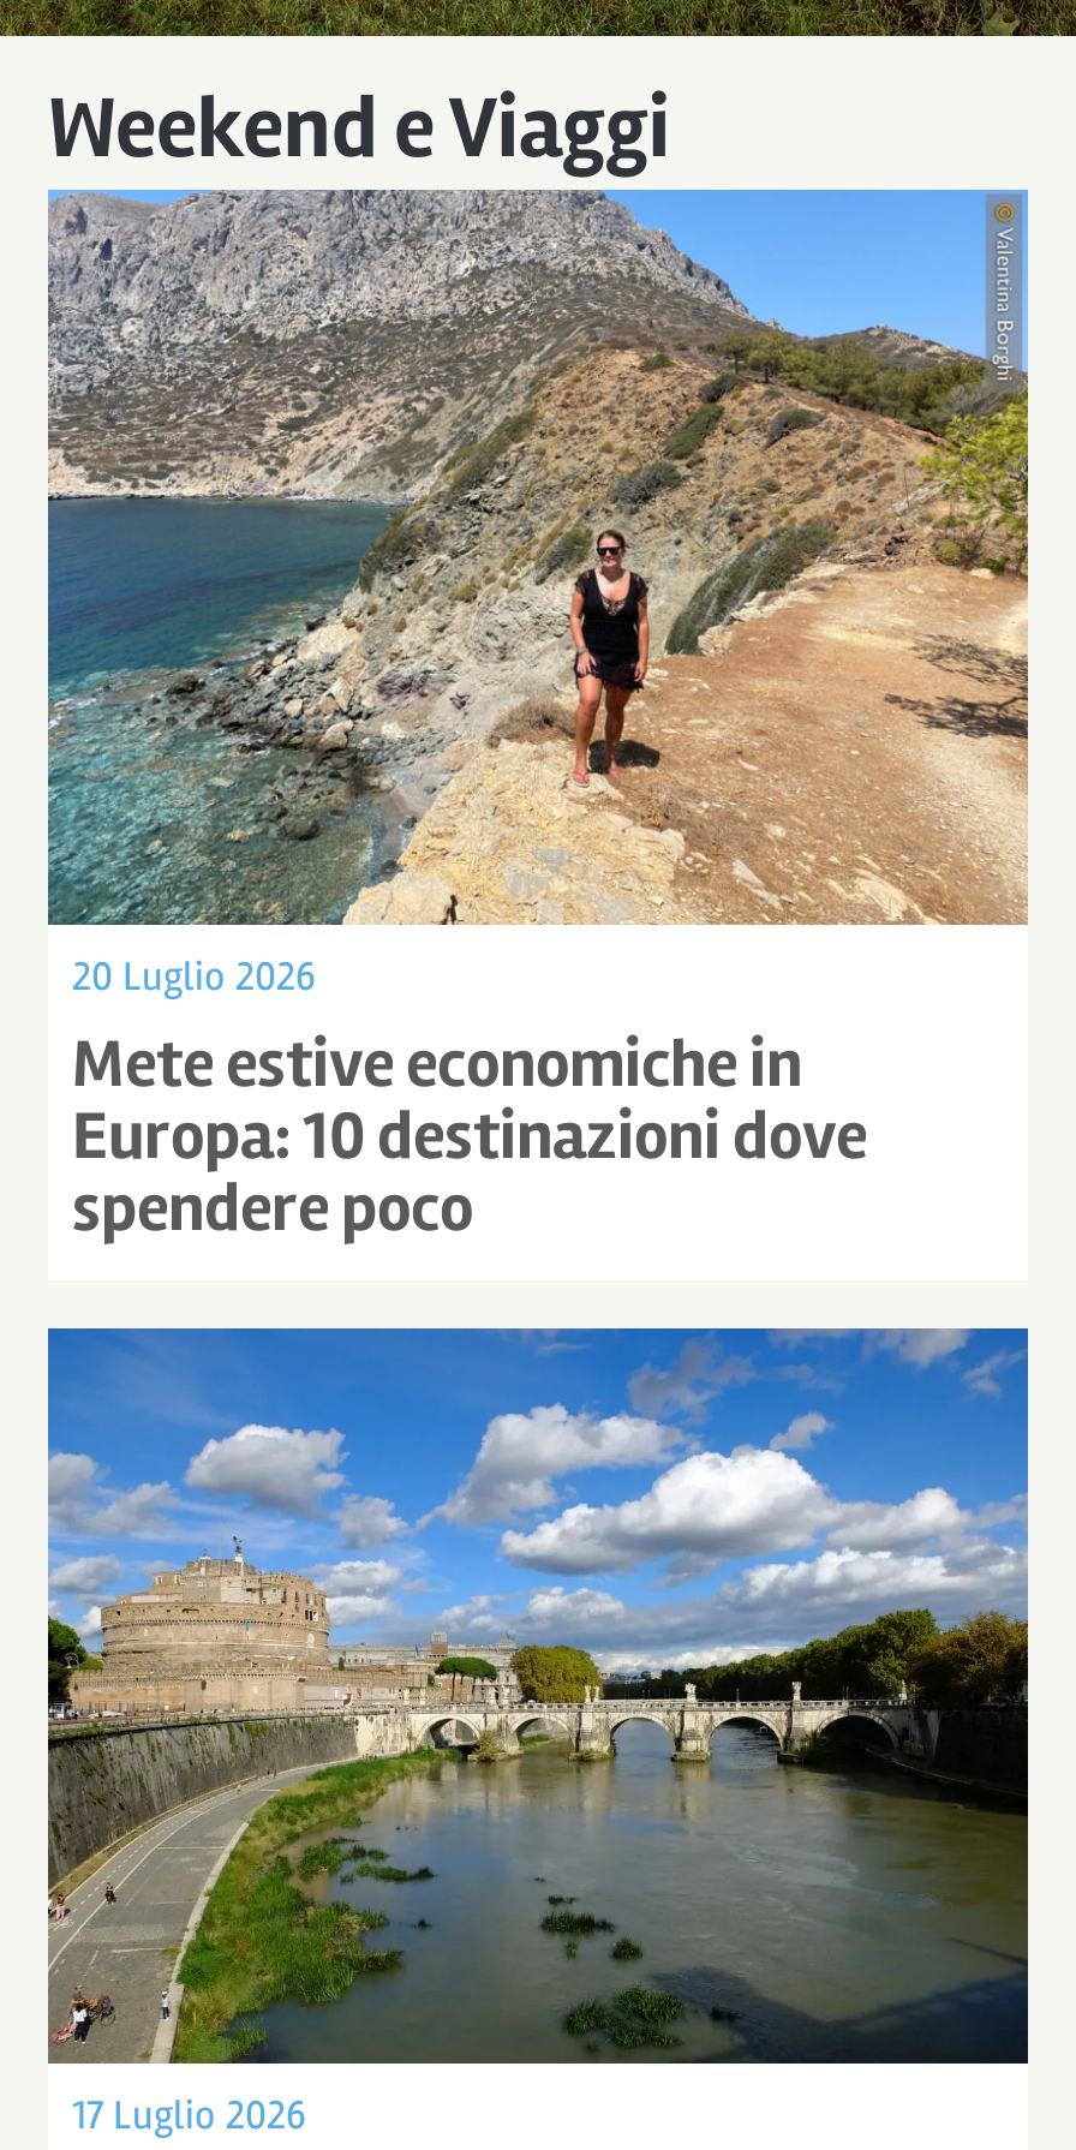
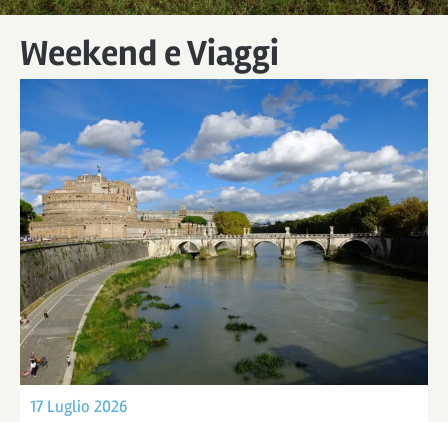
- [image]
- 20 Luglio 2026
- Mete estive economiche in
- Europa: 10 destinazioni dove
- spendere poco
